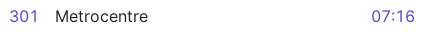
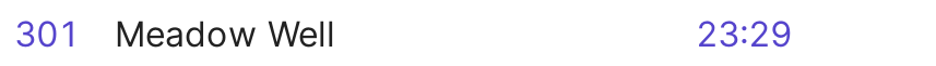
- Metrocentre
- 07:16
+ Meadow Well
+ 23:29
